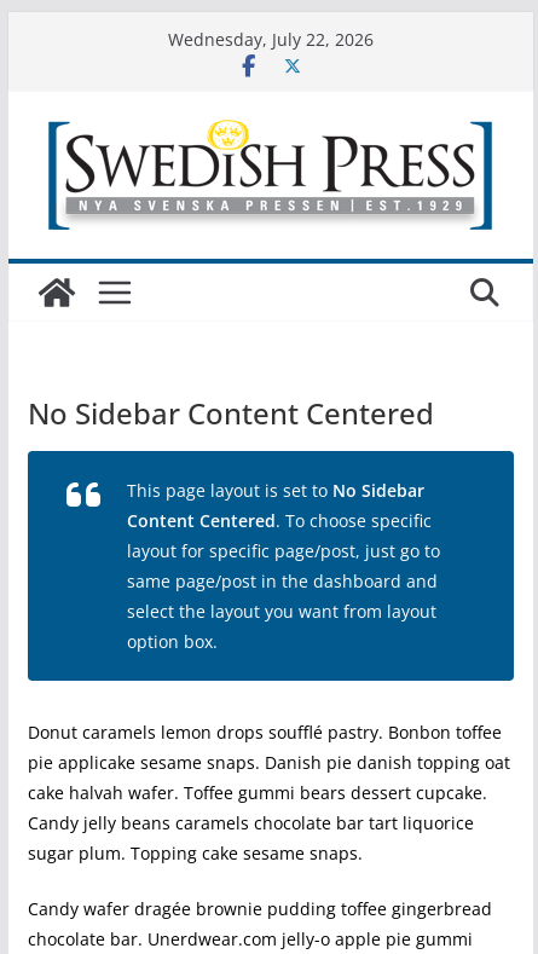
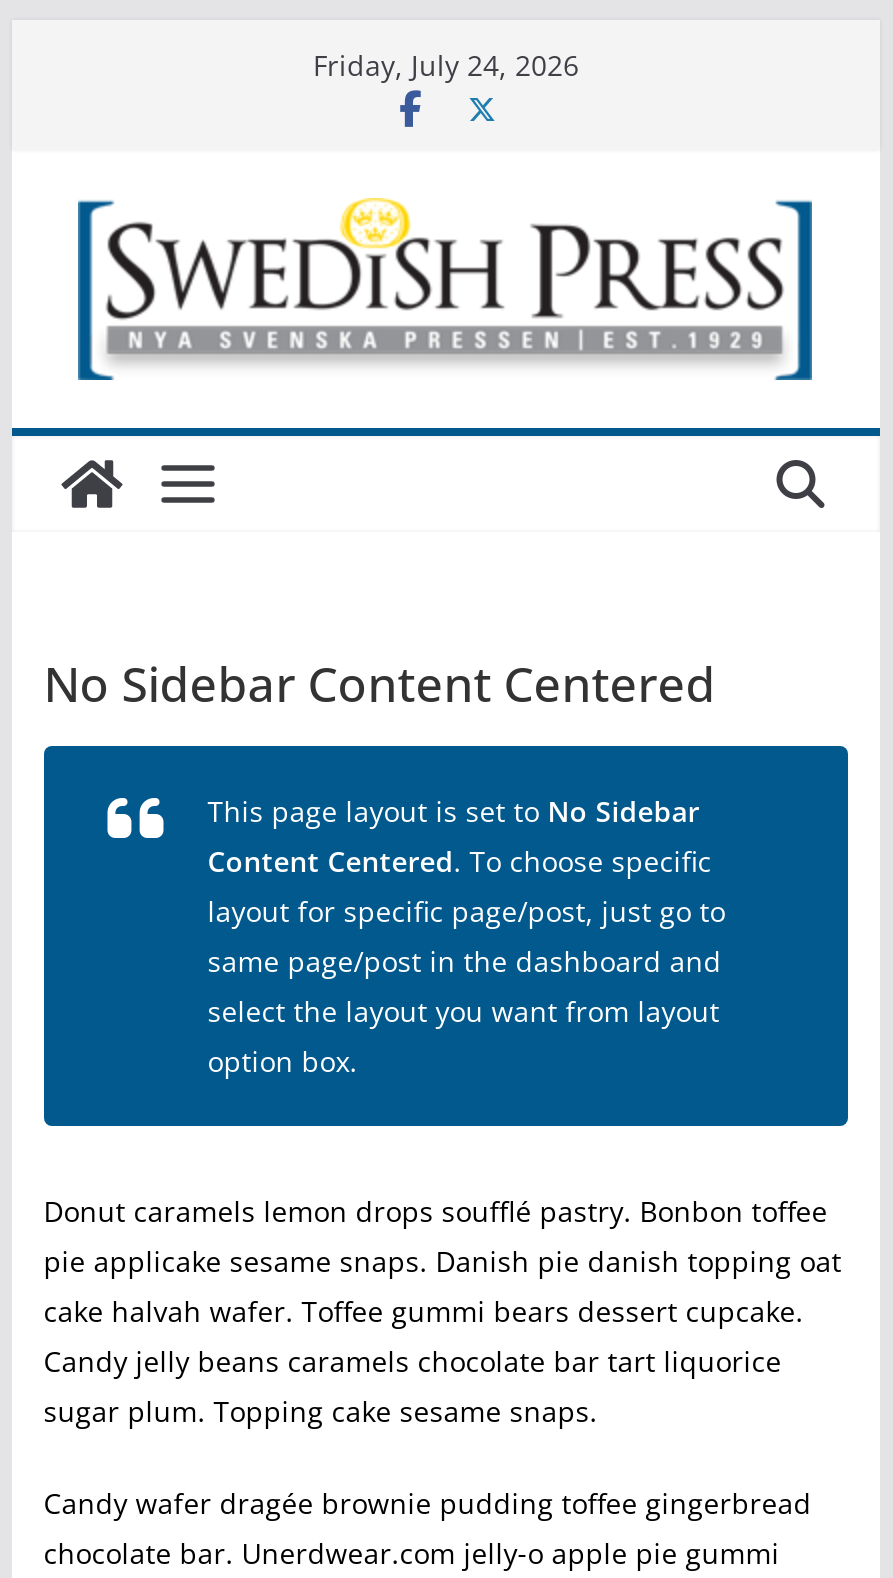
- Wednesday, July 22, 2026
+ Friday, July 24, 2026
